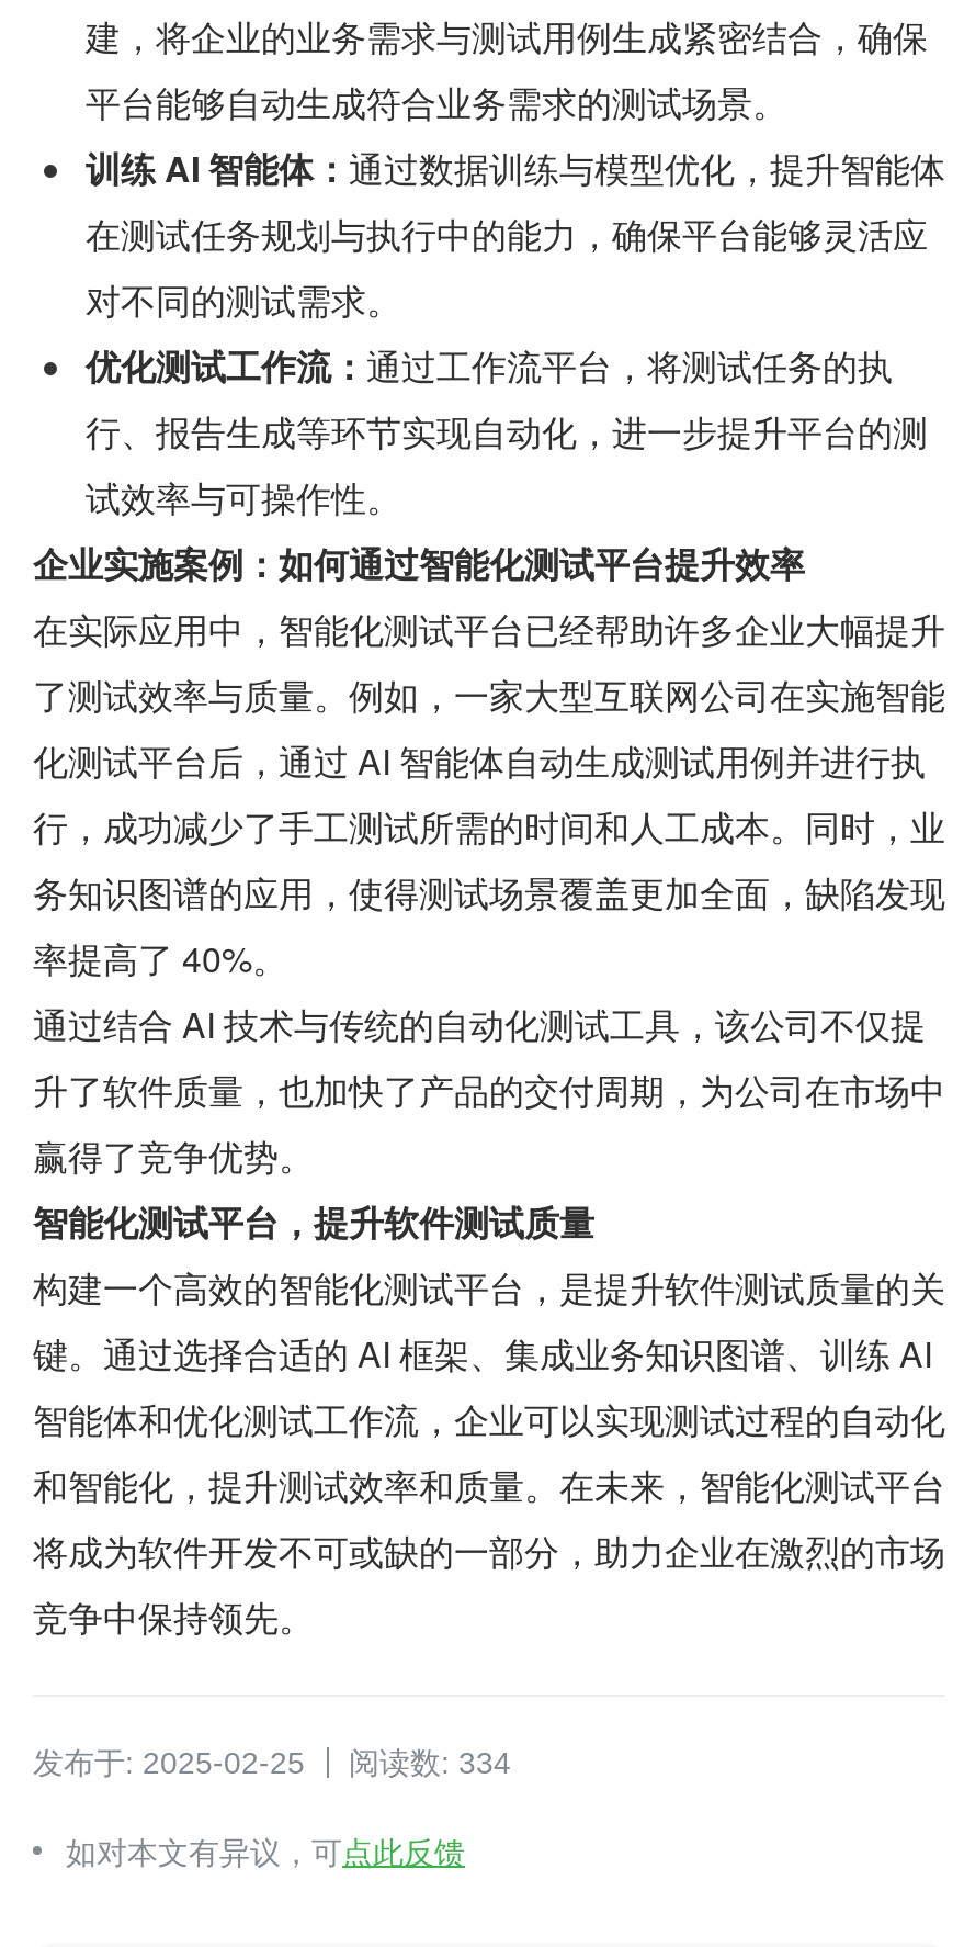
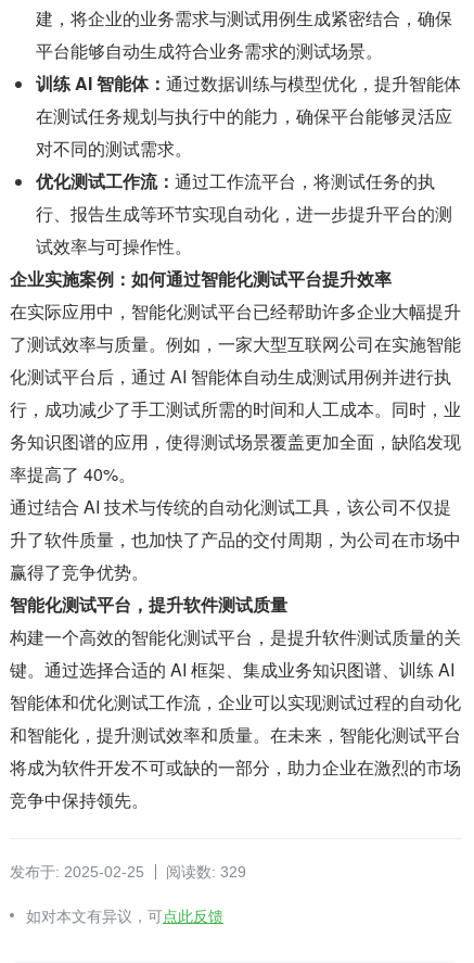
- 发布于: 2025-02-25 阅读数: 334
+ 发布于: 2025-02-25 阅读数: 329
